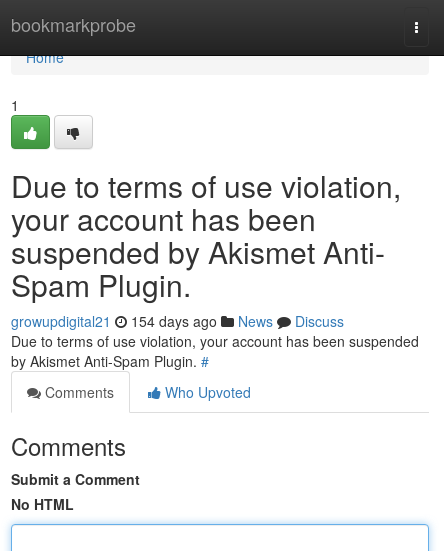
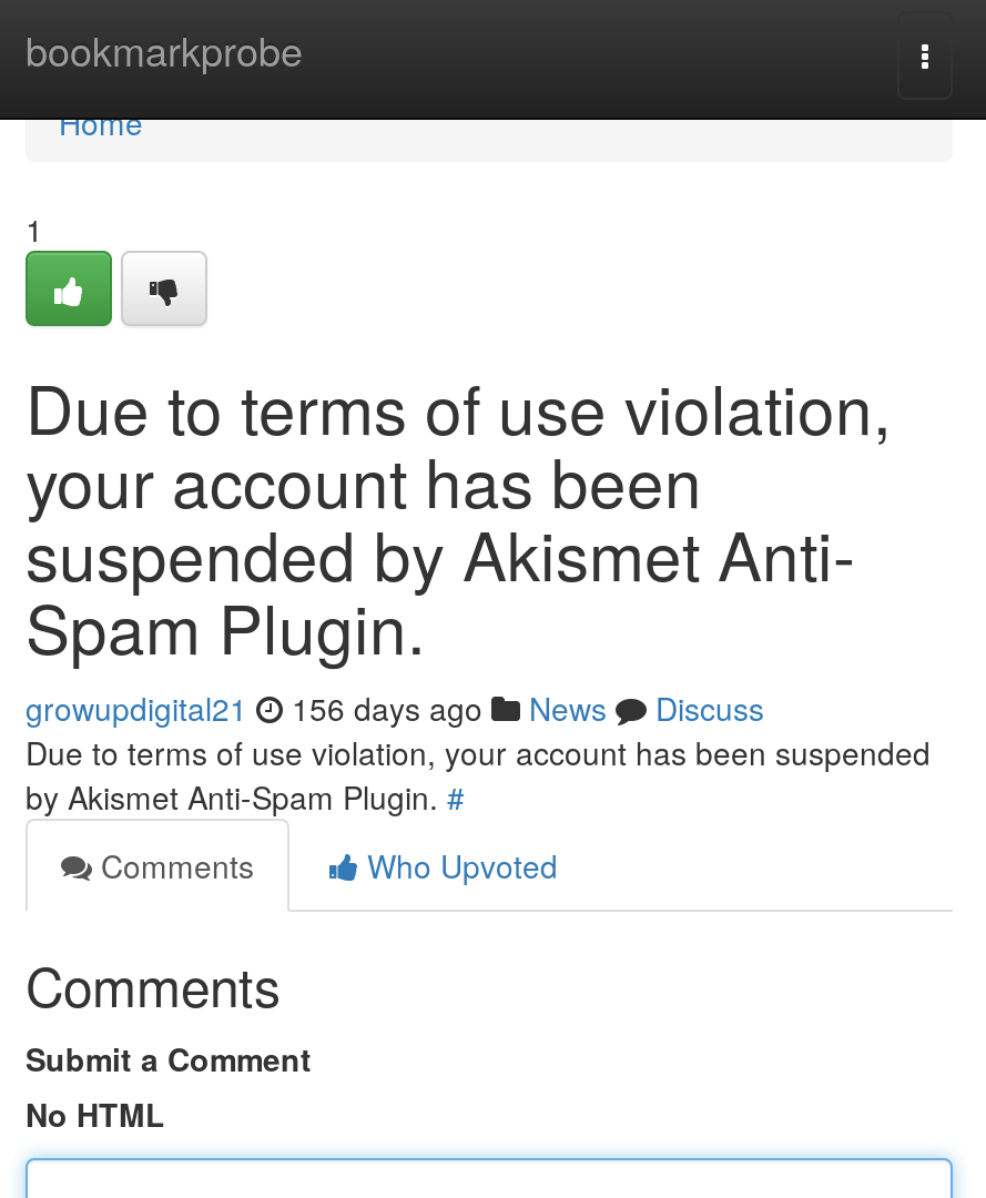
- growupdigital21 154 days ago News Discuss
+ growupdigital21 156 days ago News Discuss
